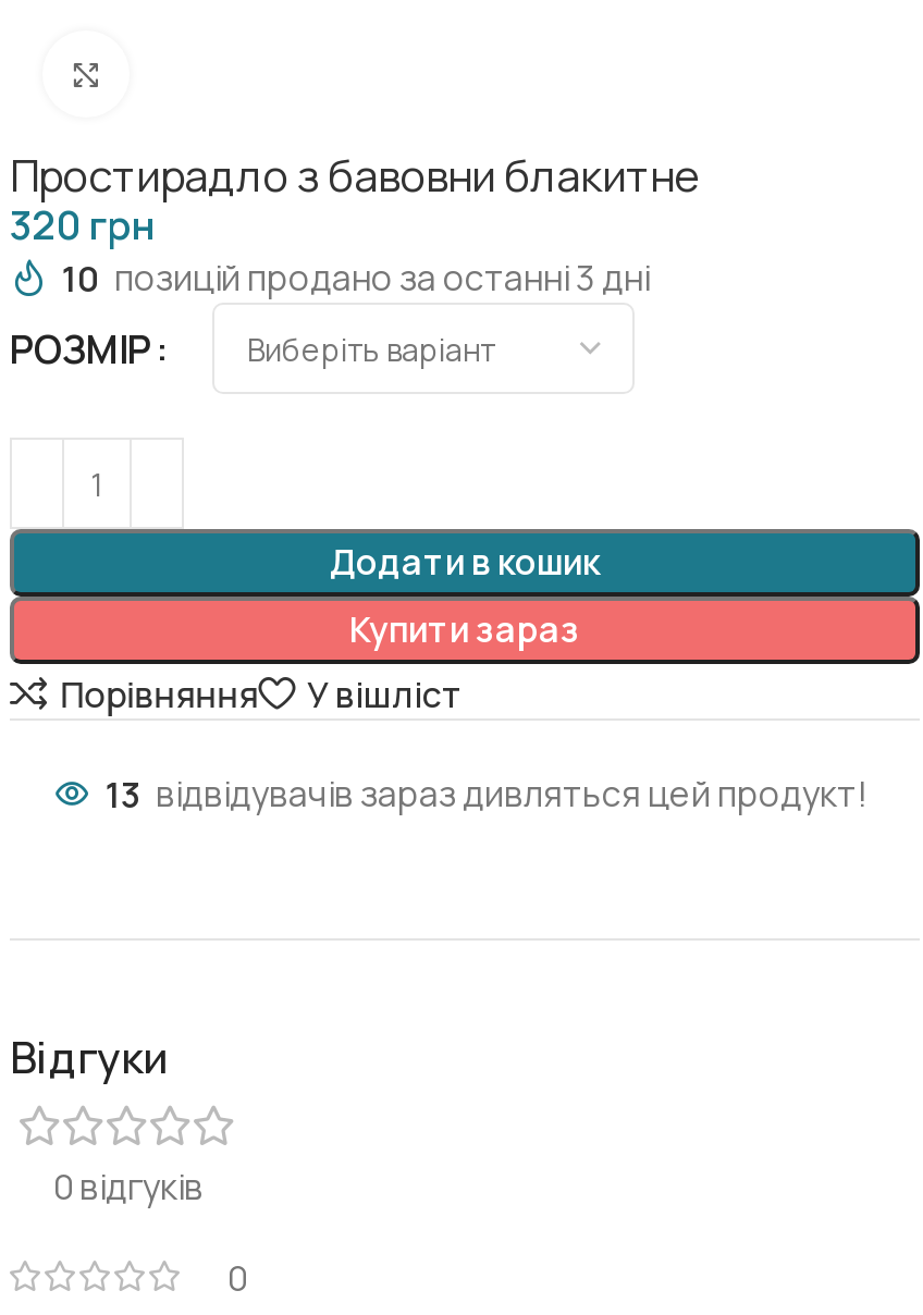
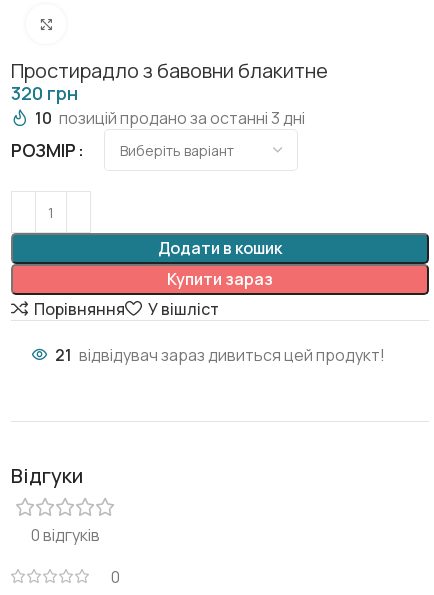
- 13 відвідувачів зараз дивляться цей продукт!
+ 21 відвідувач зараз дивиться цей продукт!
